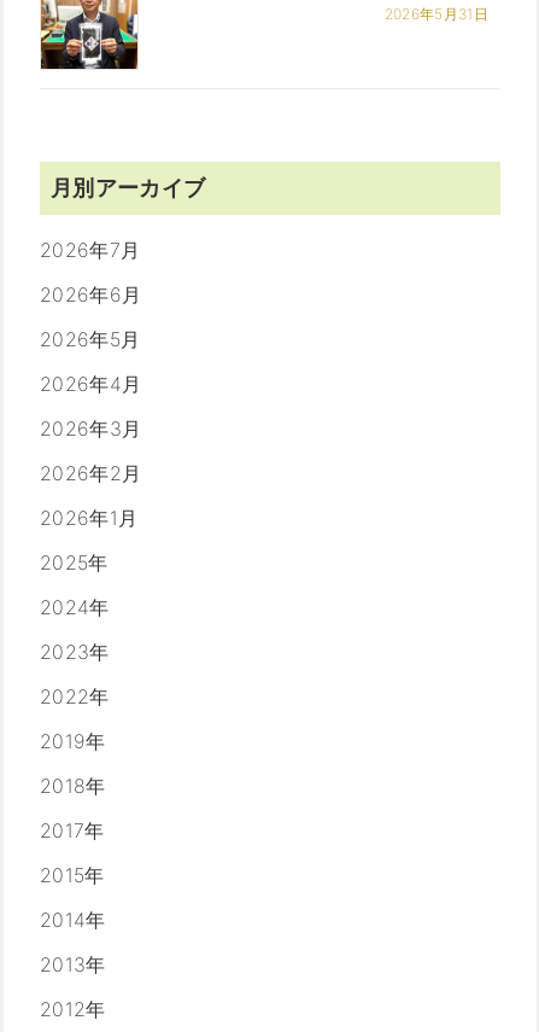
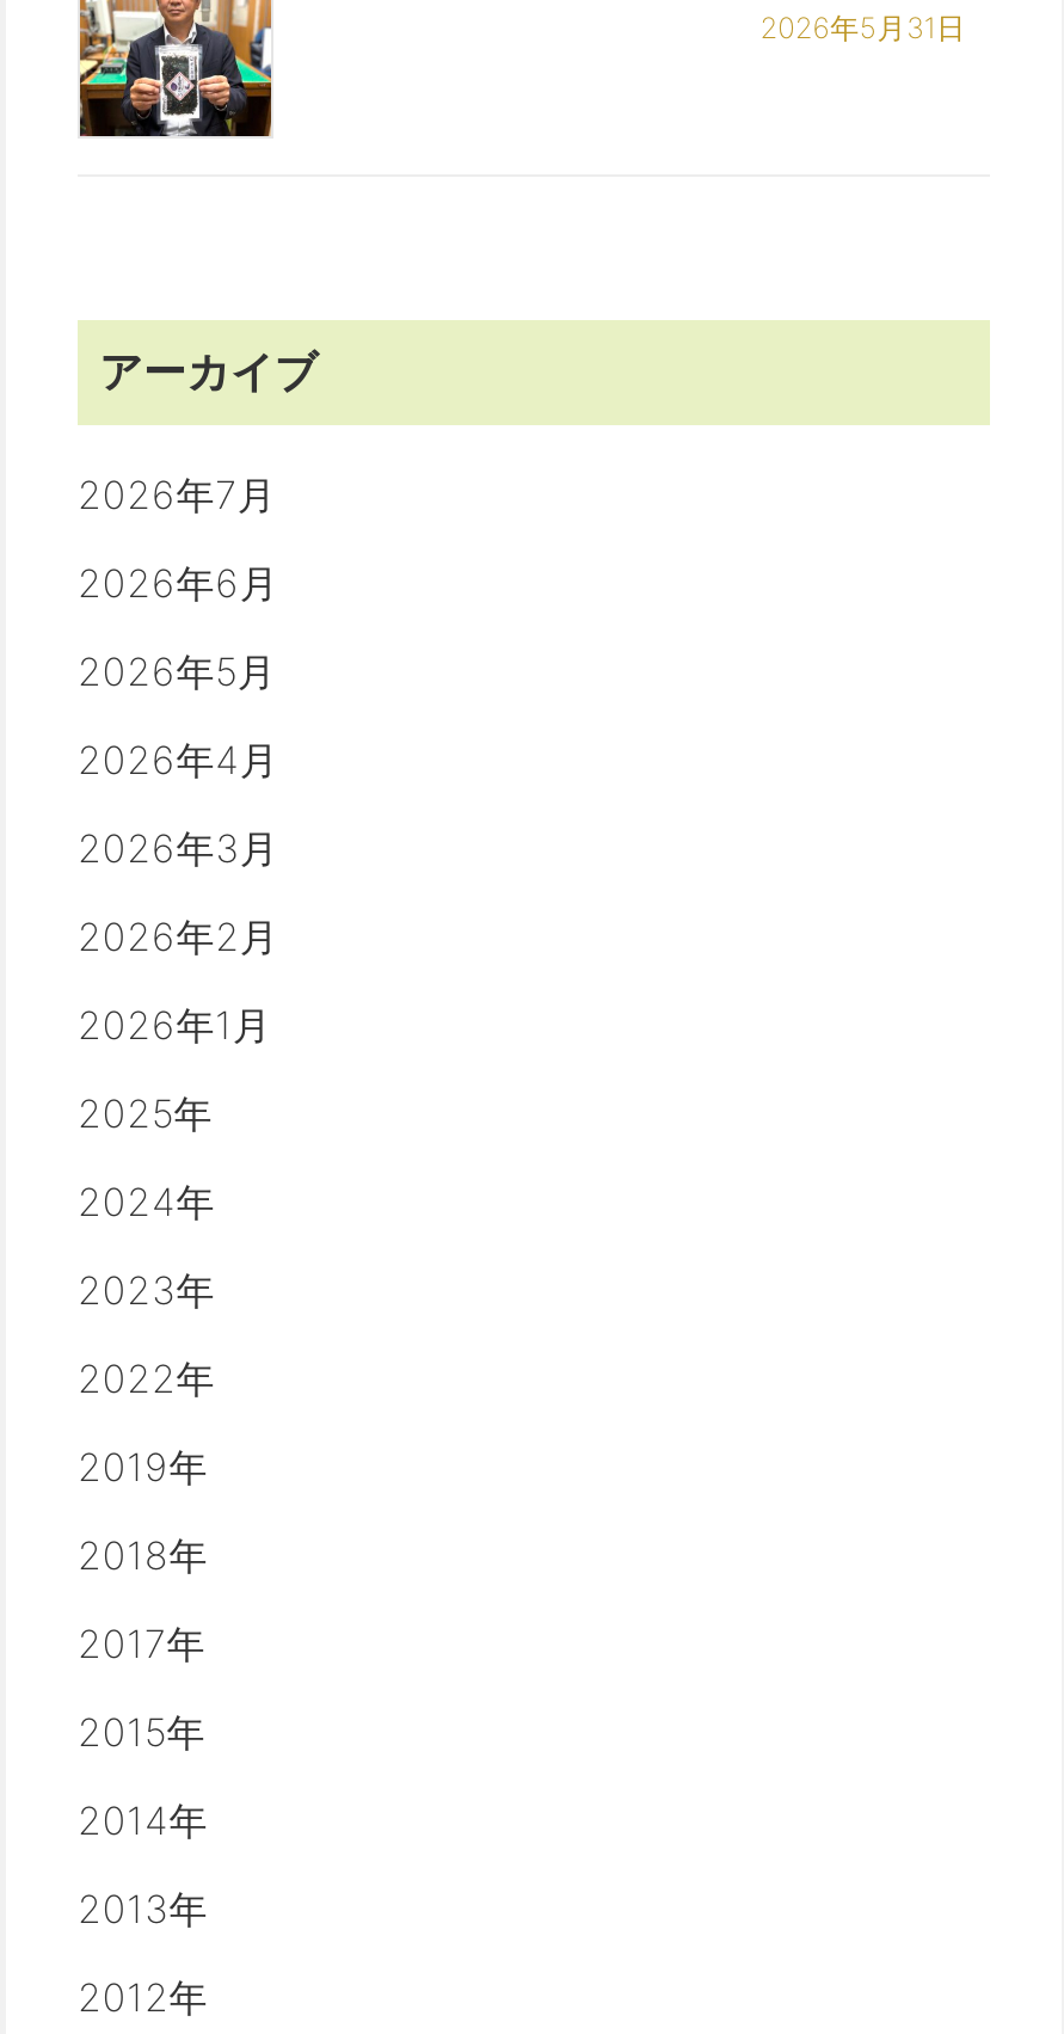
- 月別アーカイブ
+ アーカイブ
